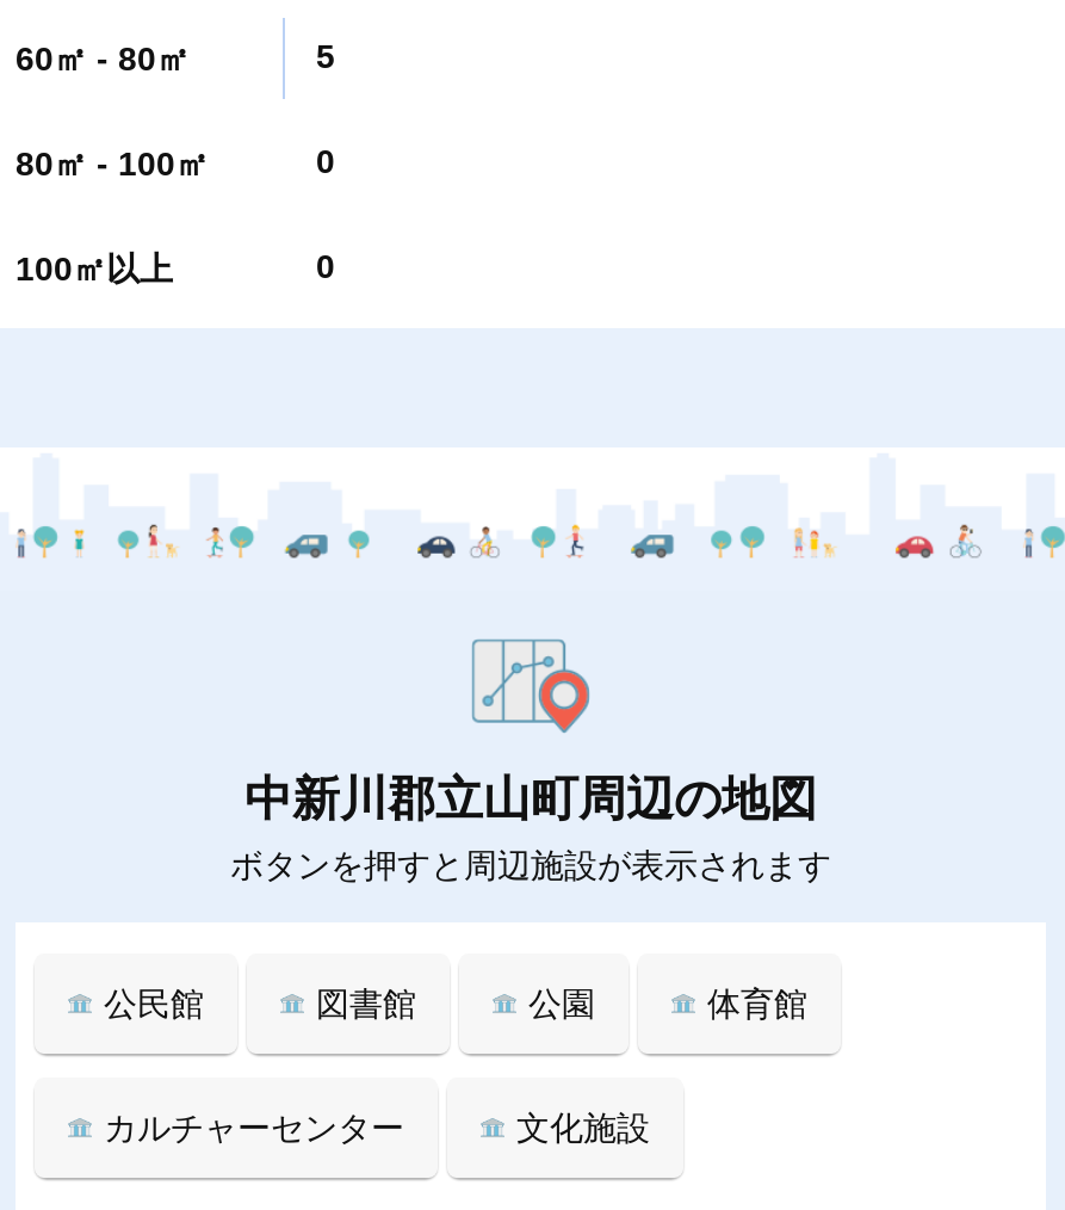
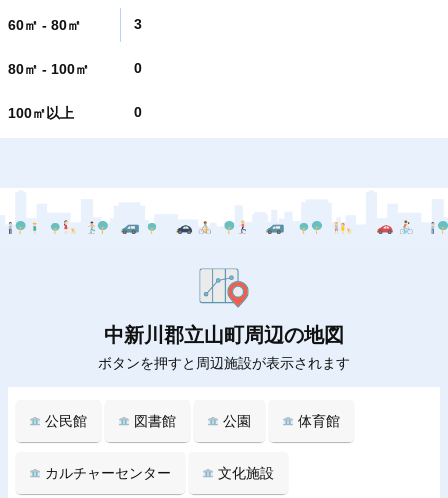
- 5
+ 3
